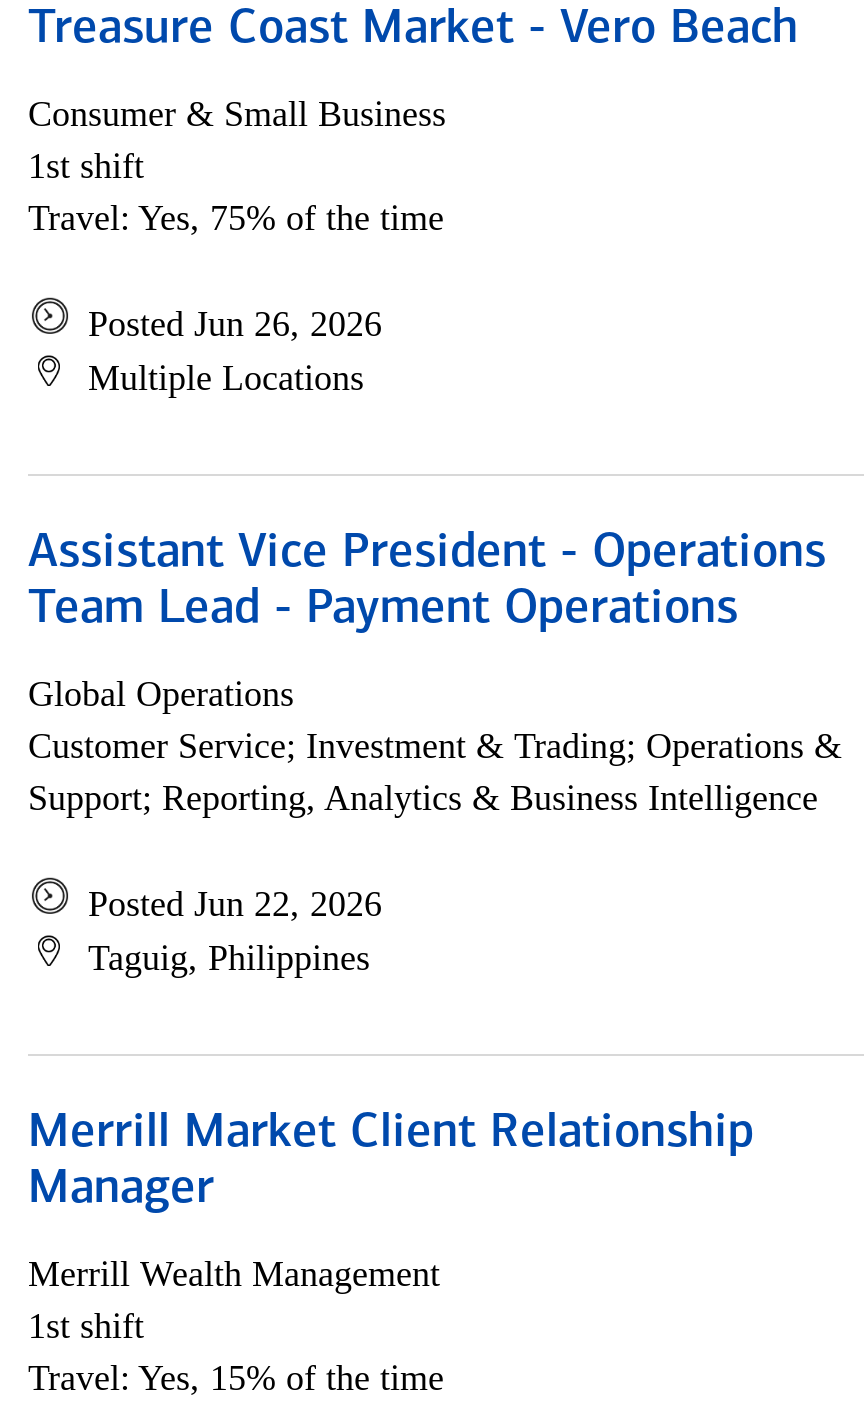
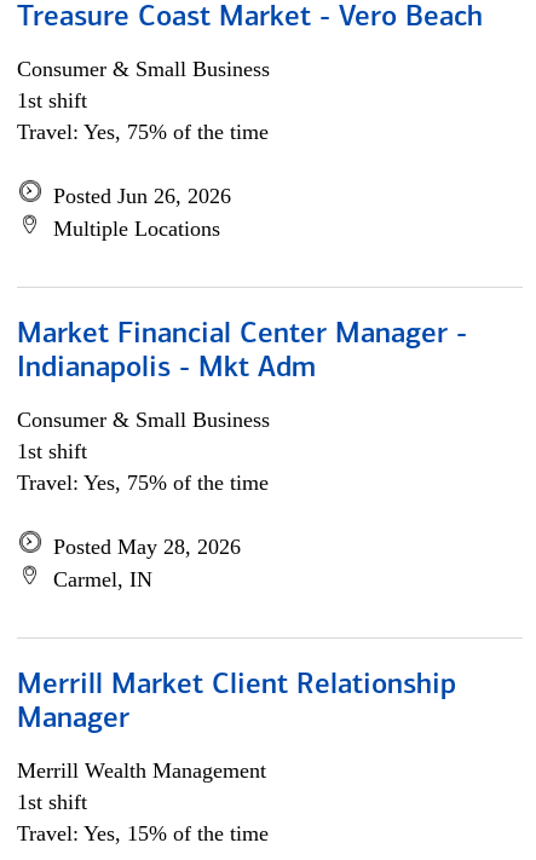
- Assistant Vice President - Operations
- Team Lead - Payment Operations
+ Market Financial Center Manager -
+ Indianapolis - Mkt Adm

- Global Operations
- Customer Service; Investment & Trading; Operations &
- Support; Reporting, Analytics & Business Intelligence
+ Consumer & Small Business
+ 1st shift
+ Travel: Yes, 75% of the time

- Posted Jun 22, 2026
- Taguig, Philippines
+ Posted May 28, 2026
+ Carmel, IN
